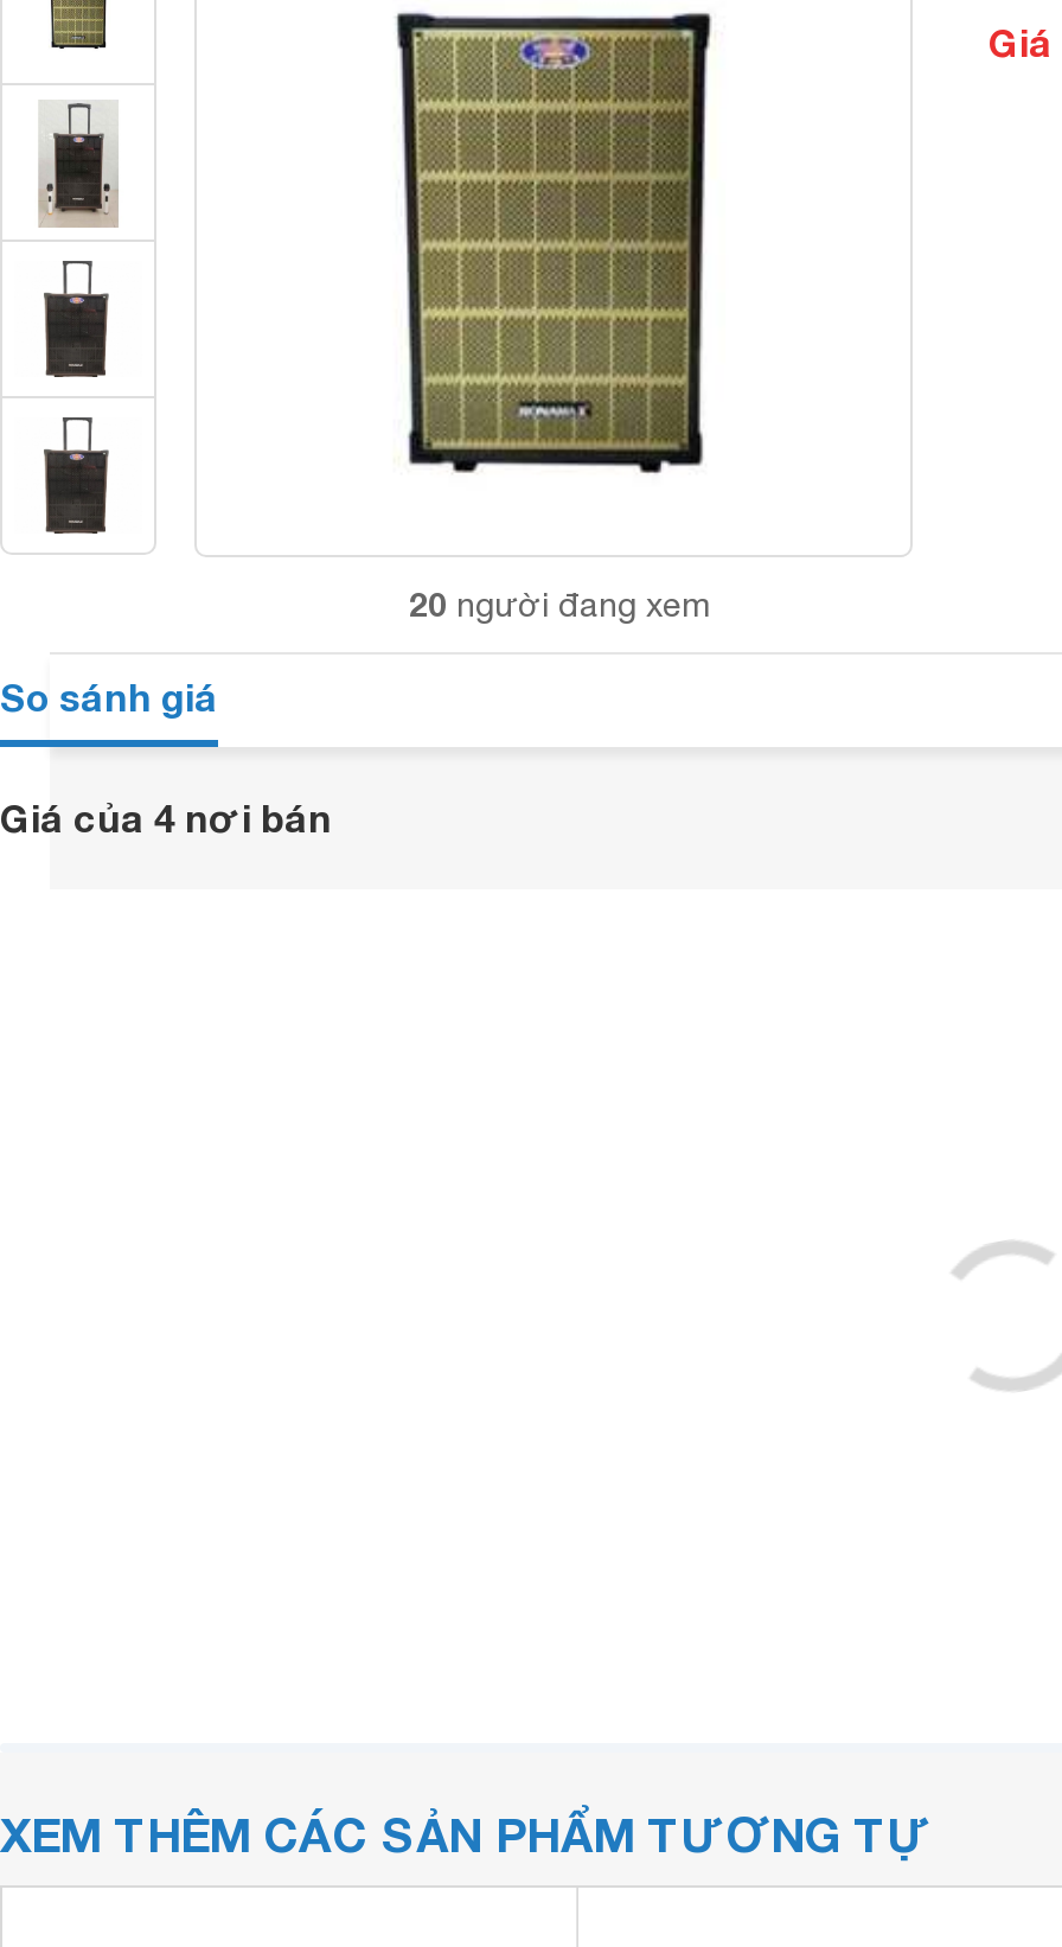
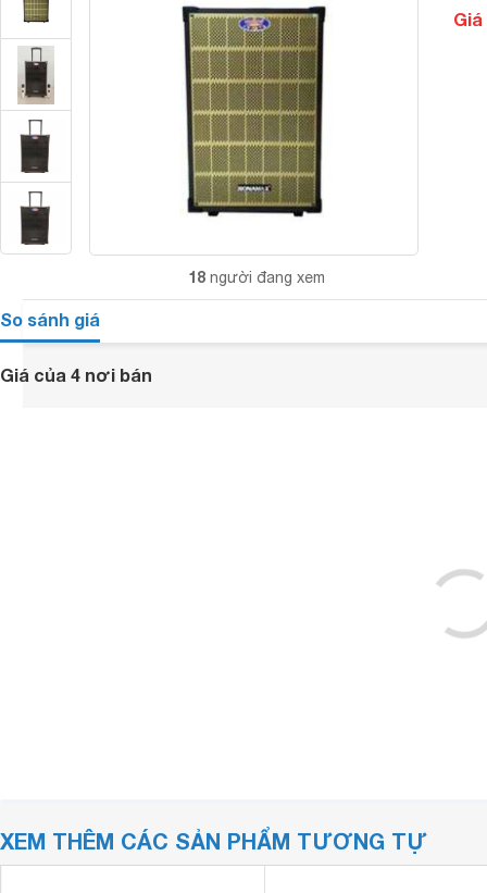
- 20 người đang xem
+ 18 người đang xem
